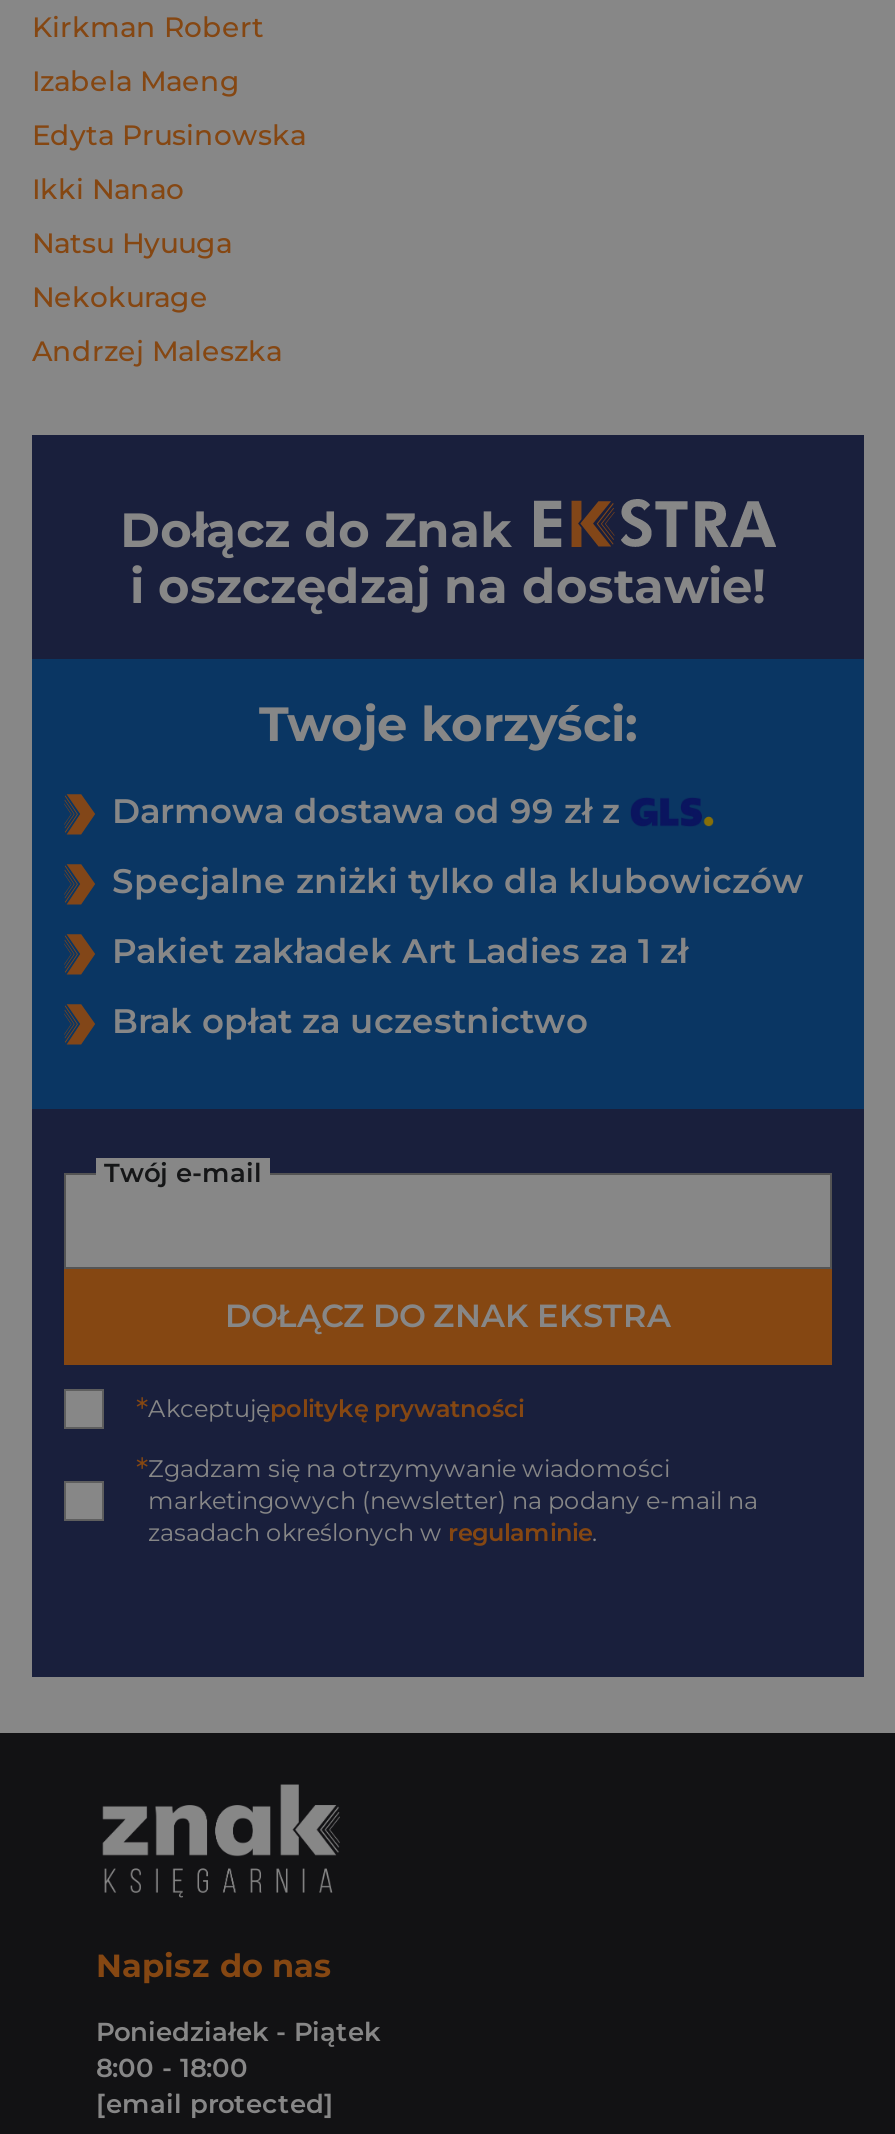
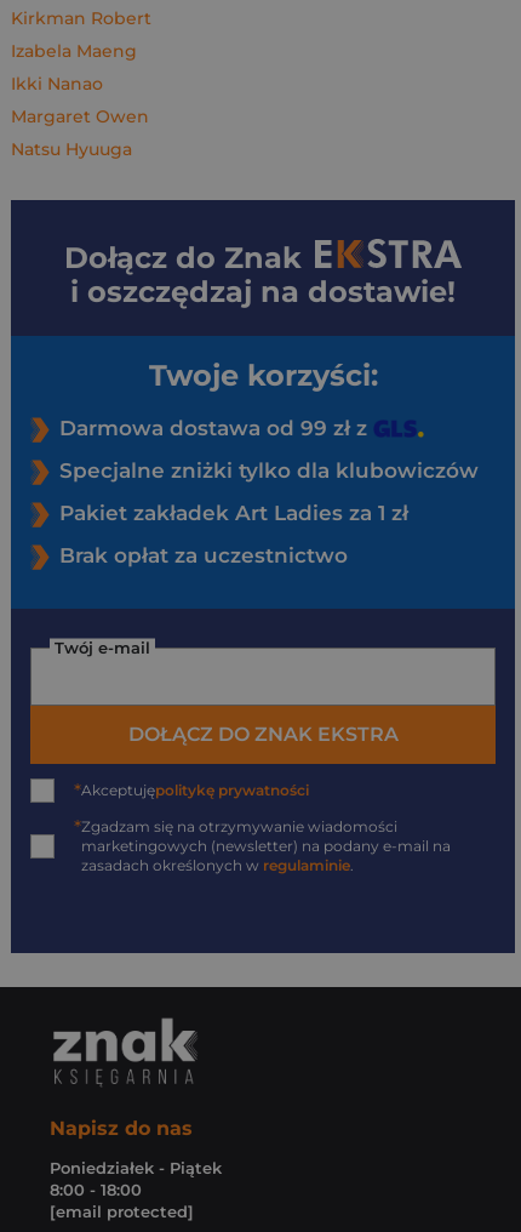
- Edyta Prusinowska

+ Margaret Owen

- Nekokurage
- Andrzej Maleszka
